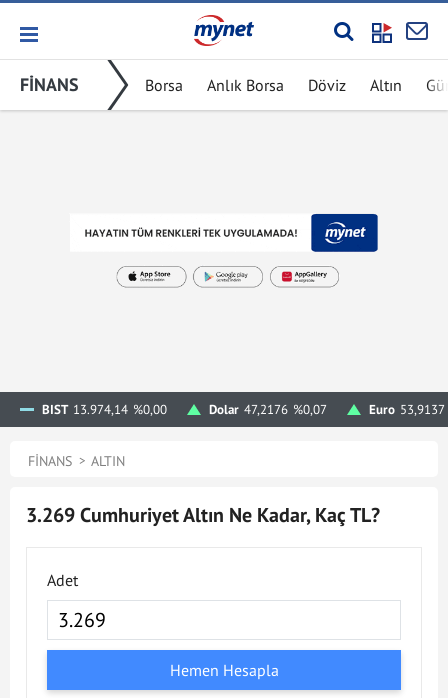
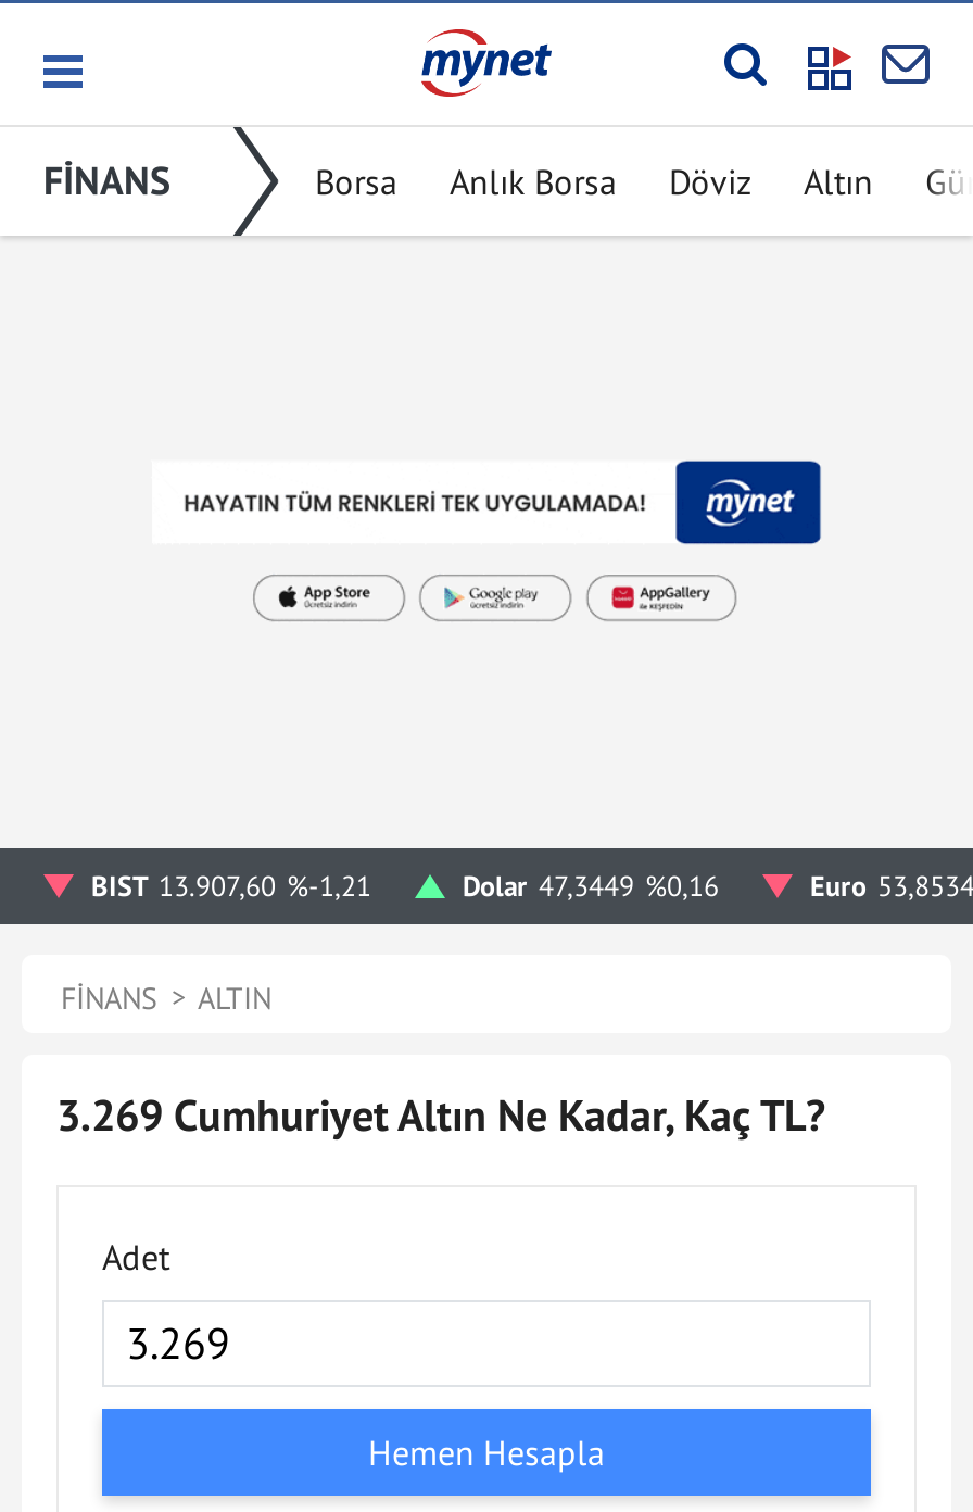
- BIST 13.974,14 %0,00
+ BIST 13.907,60 %-1,21

- Dolar 47,2176 %0,07
+ Dolar 47,3449 %0,16

- Euro 53,9137
+ Euro 53,8534
